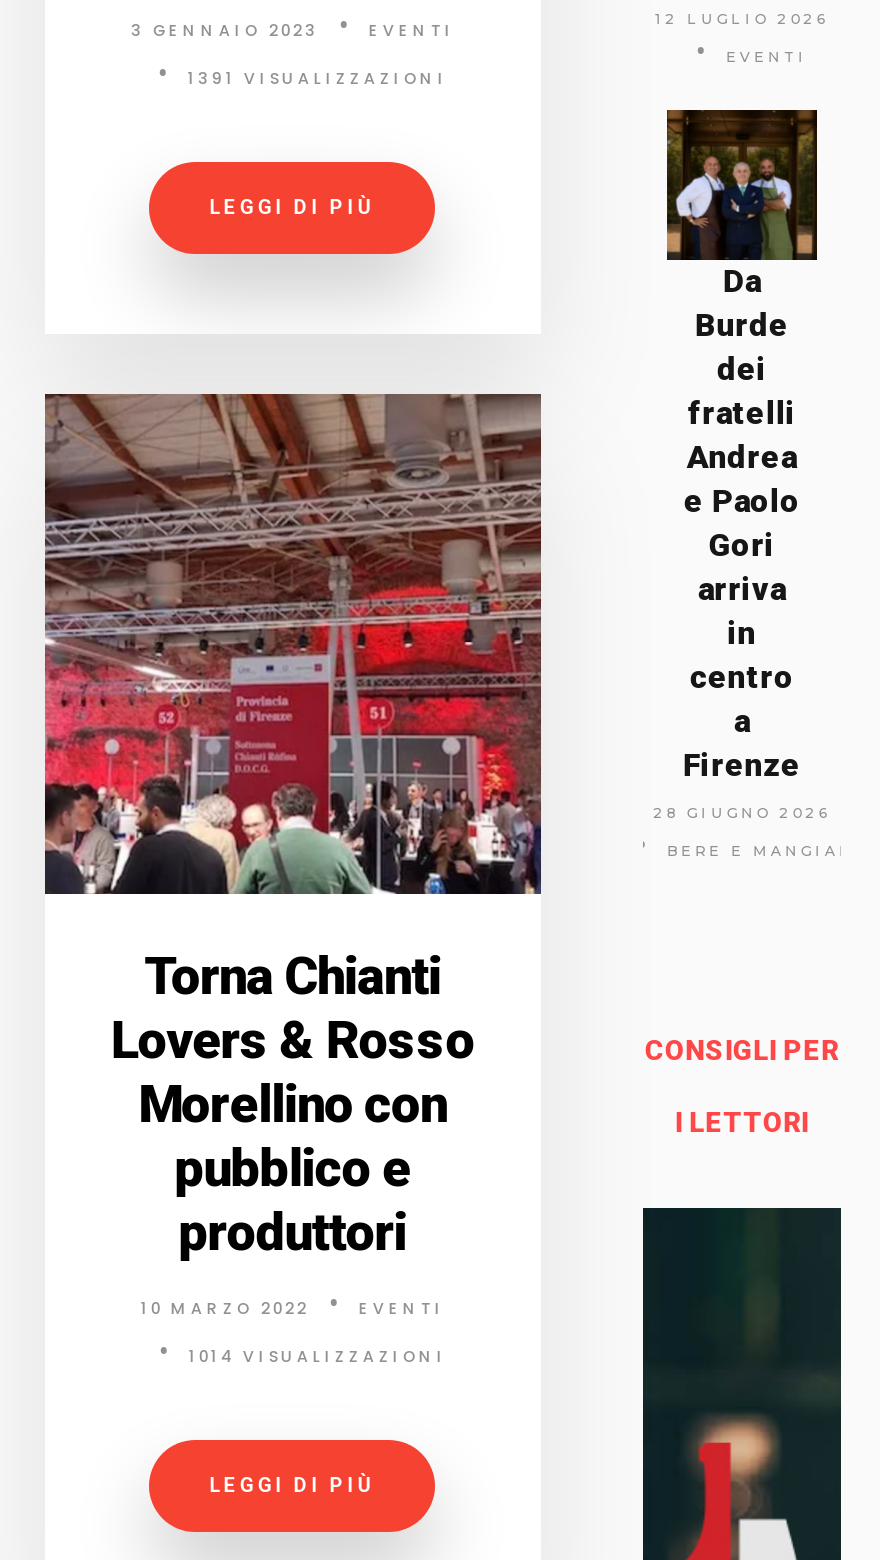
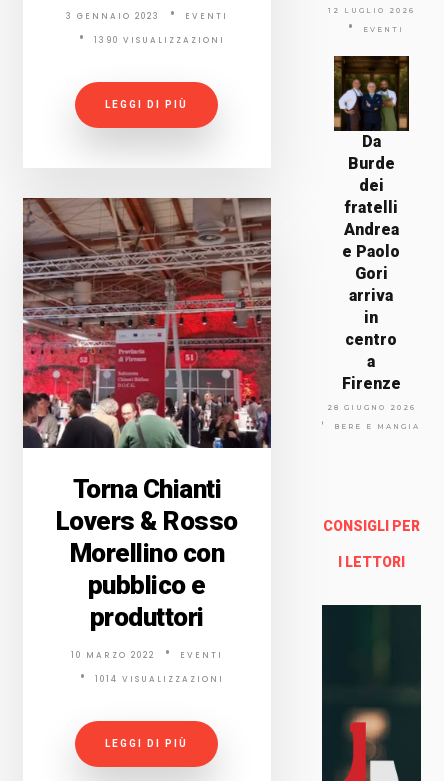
- 1391 VISUALIZZAZIONI
+ 1390 VISUALIZZAZIONI
